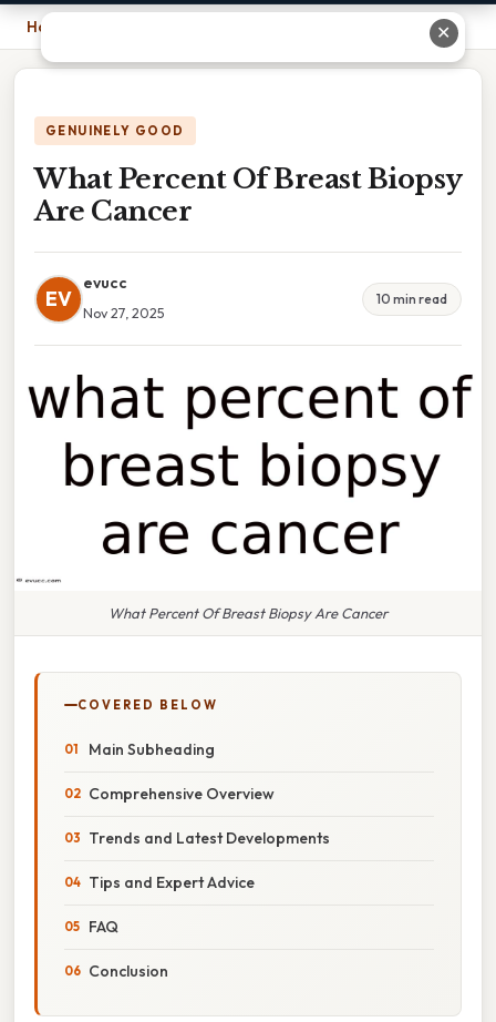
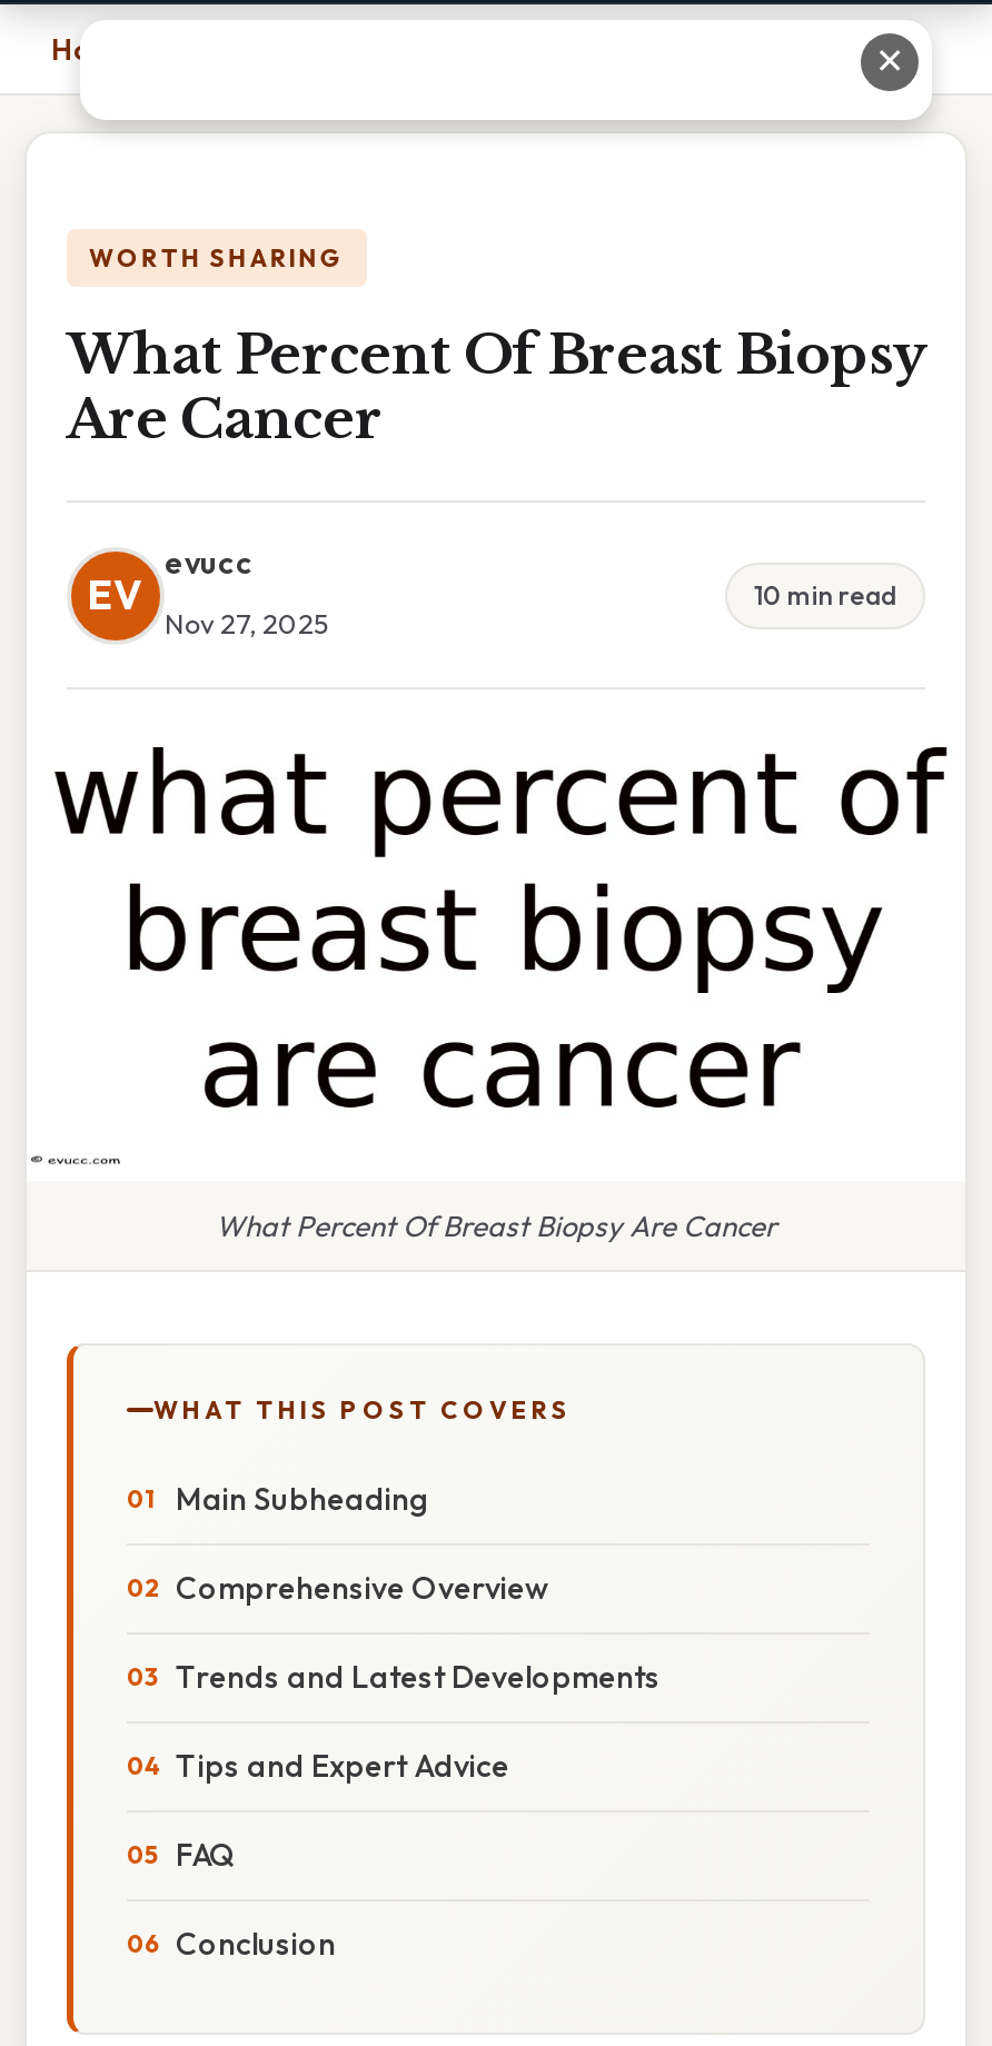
- GENUINELY GOOD
+ WORTH SHARING

- COVERED BELOW
+ WHAT THIS POST COVERS
